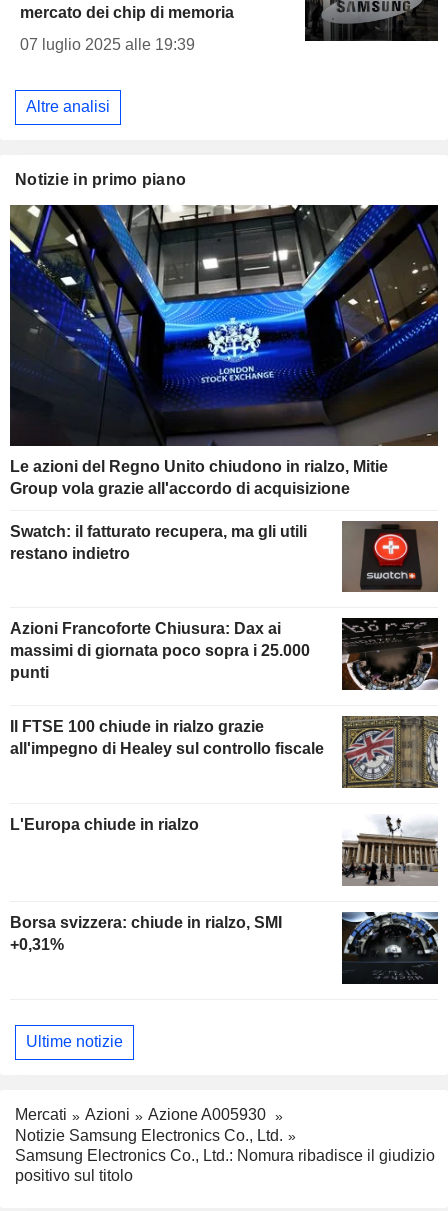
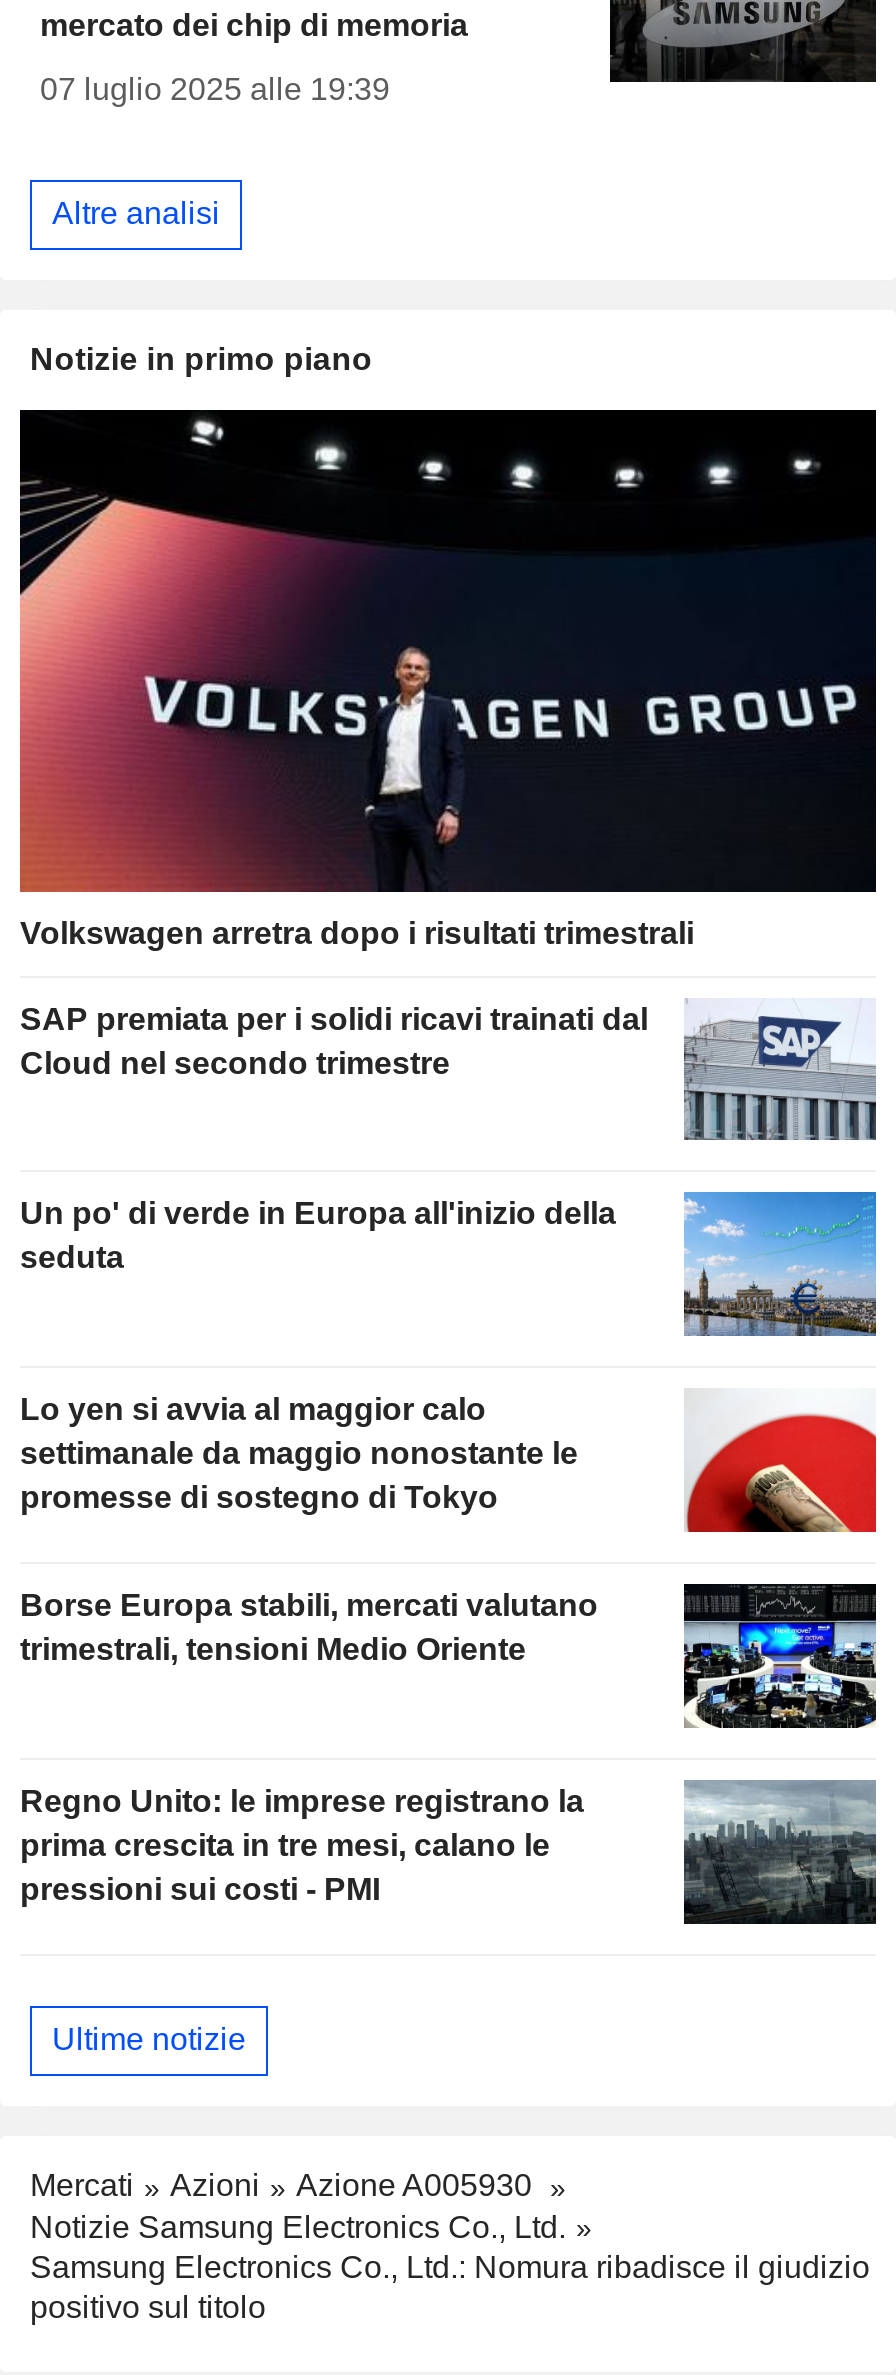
- [image]
- Le azioni del Regno Unito chiudono in rialzo, Mitie
- Group vola grazie all'accordo di acquisizione
+ [image]
+ Volkswagen arretra dopo i risultati trimestrali

- [image]
- Swatch: il fatturato recupera, ma gli utili
- restano indietro
+ [image]
+ SAP premiata per i solidi ricavi trainati dal
+ Cloud nel secondo trimestre

- [image]
- Azioni Francoforte Chiusura: Dax ai
- massimi di giornata poco sopra i 25.000
- punti
+ [image]
+ Un po' di verde in Europa all'inizio della
+ seduta

- Il FTSE 100 chiude in rialzo grazie
- all'impegno di Healey sul controllo fiscale
+ Lo yen si avvia al maggior calo
+ settimanale da maggio nonostante le
+ promesse di sostegno di Tokyo

- [image]
+ [image]

- L'Europa chiude in rialzo
+ Borse Europa stabili, mercati valutano
+ trimestrali, tensioni Medio Oriente

- [image]
+ [image]

- Borsa svizzera: chiude in rialzo, SMI
- +0,31%
+ Regno Unito: le imprese registrano la
+ prima crescita in tre mesi, calano le
+ pressioni sui costi - PMI

- [image]
+ [image]
